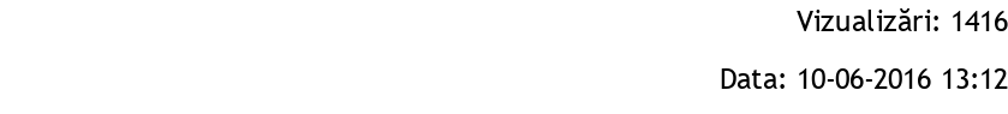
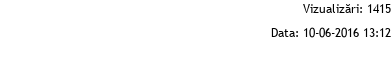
- Vizualizări: 1416
+ Vizualizări: 1415
